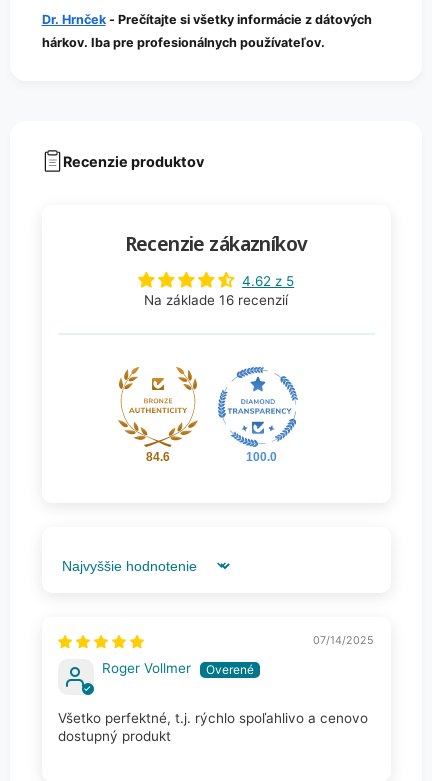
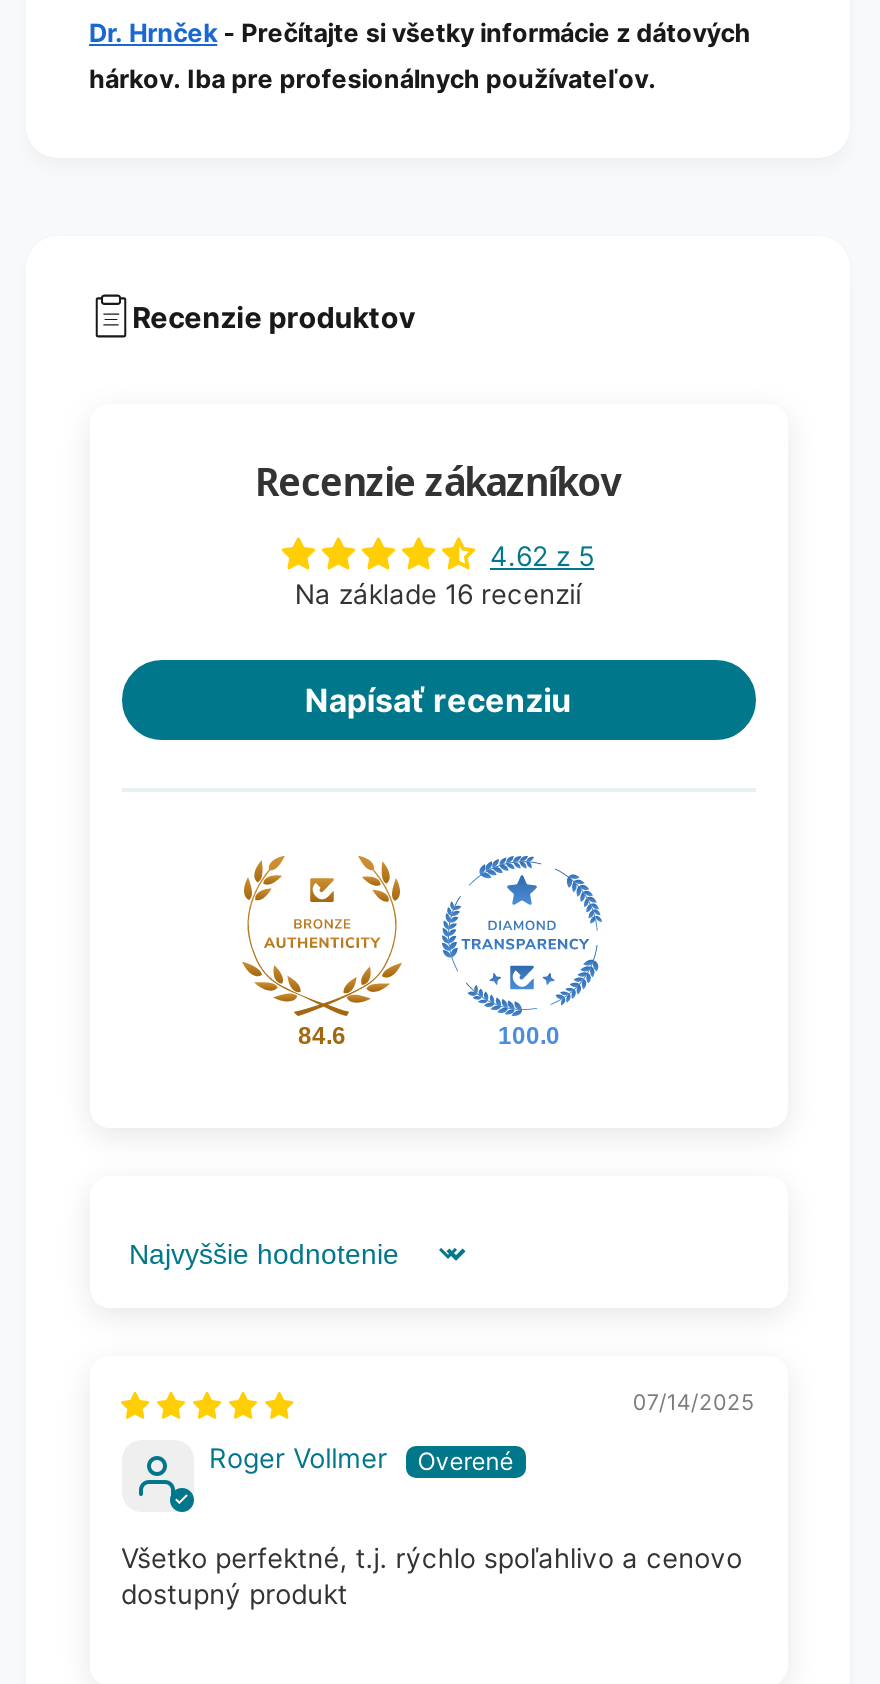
+ Napísať recenziu
